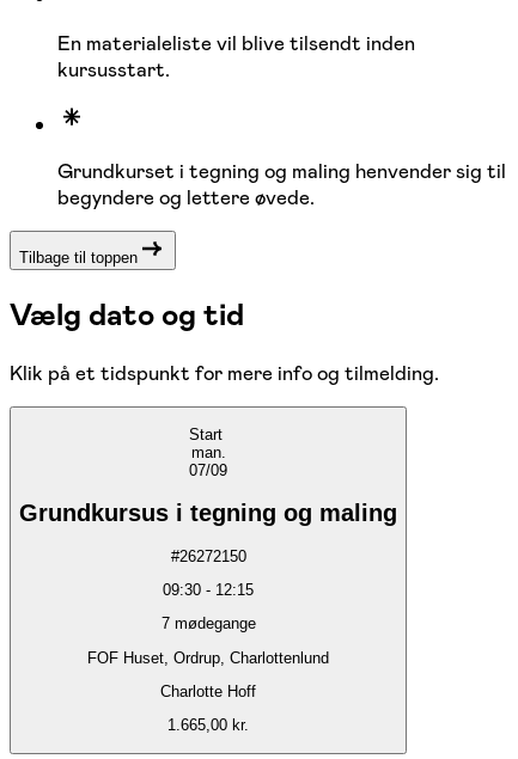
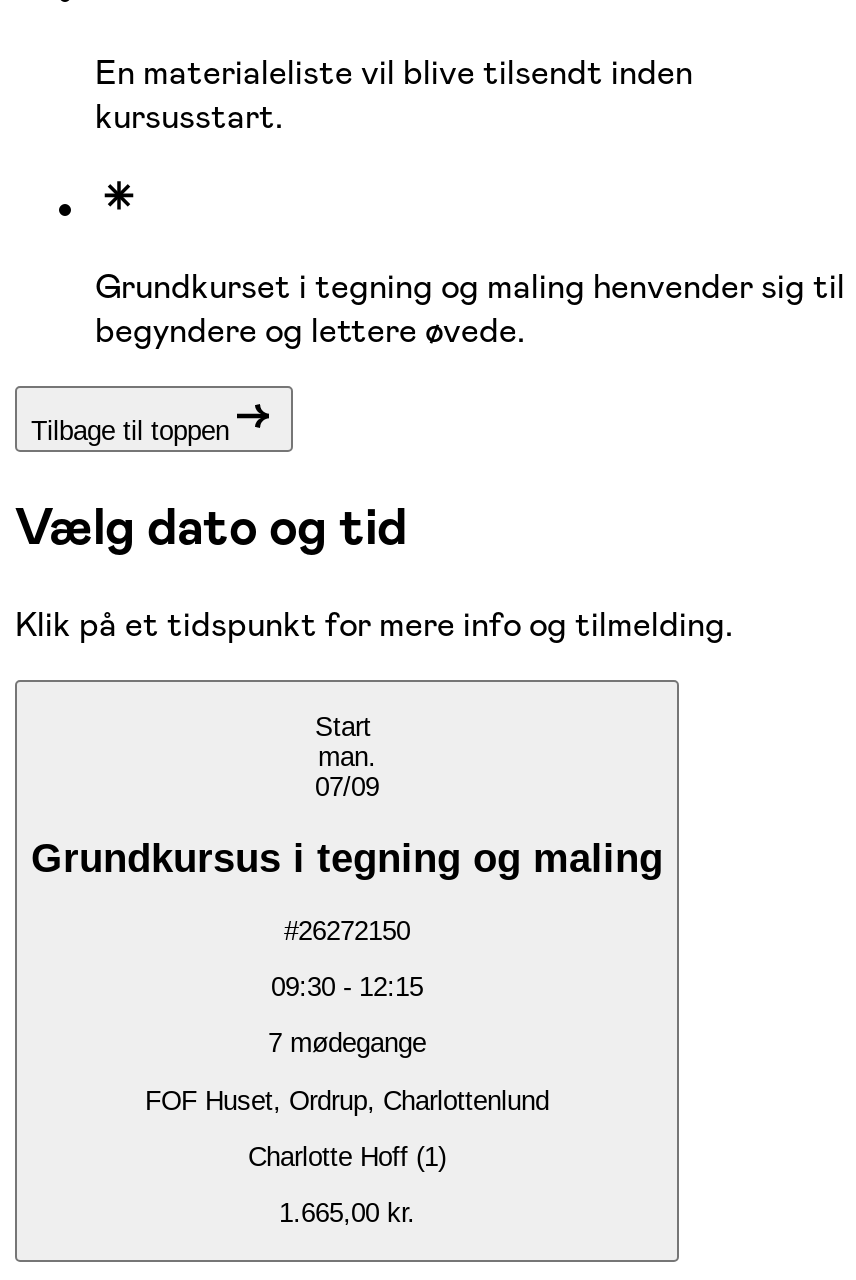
- Charlotte Hoff
+ Charlotte Hoff (1)
